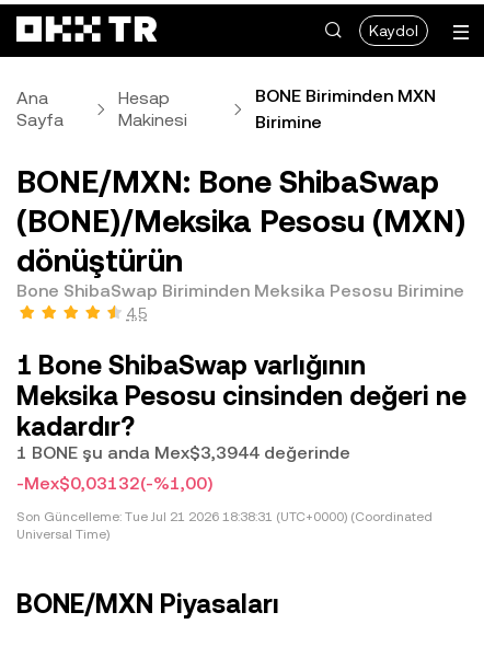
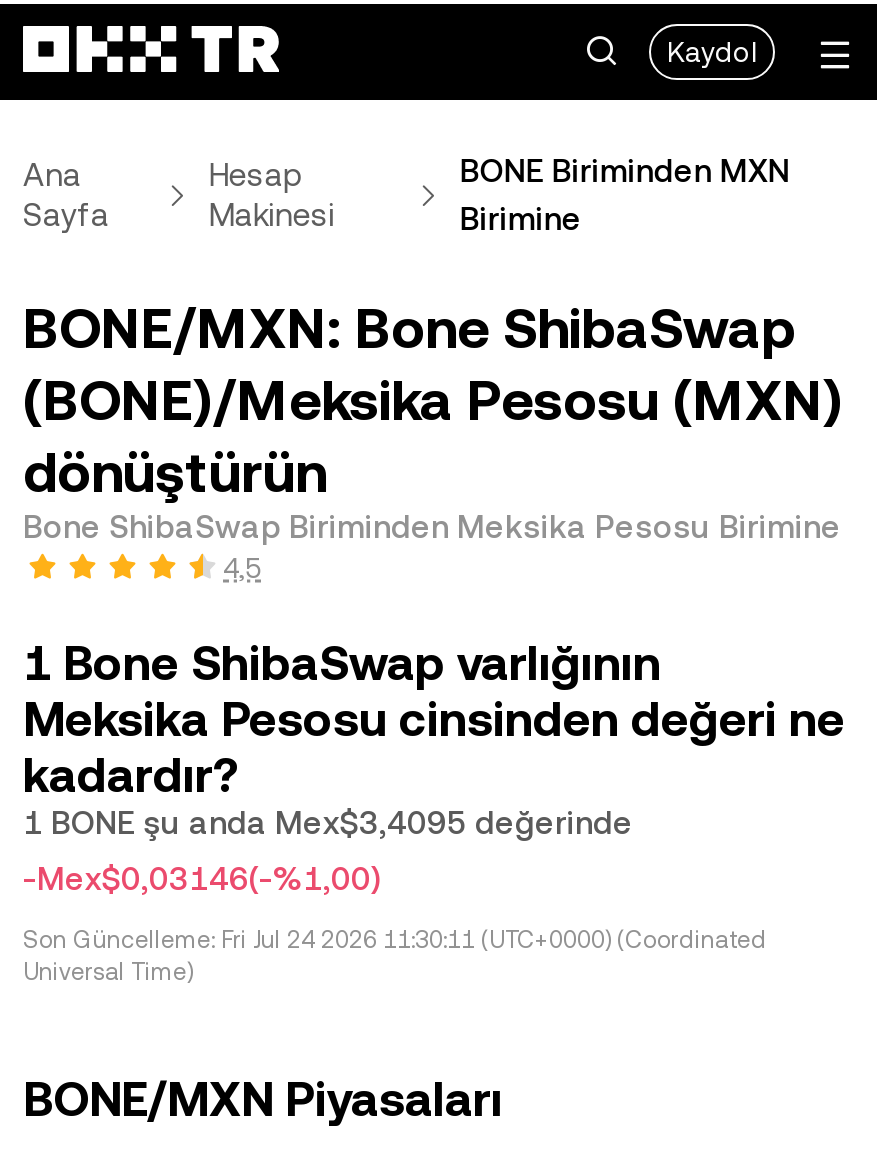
- 1 BONE şu anda Mex$3,3944 değerinde
+ 1 BONE şu anda Mex$3,4095 değerinde

- -Mex$0,03132(-%1,00)
+ -Mex$0,03146(-%1,00)

- Son Güncelleme: Tue Jul 21 2026 18:38:31 (UTC+0000) (Coordinated
+ Son Güncelleme: Fri Jul 24 2026 11:30:11 (UTC+0000) (Coordinated
